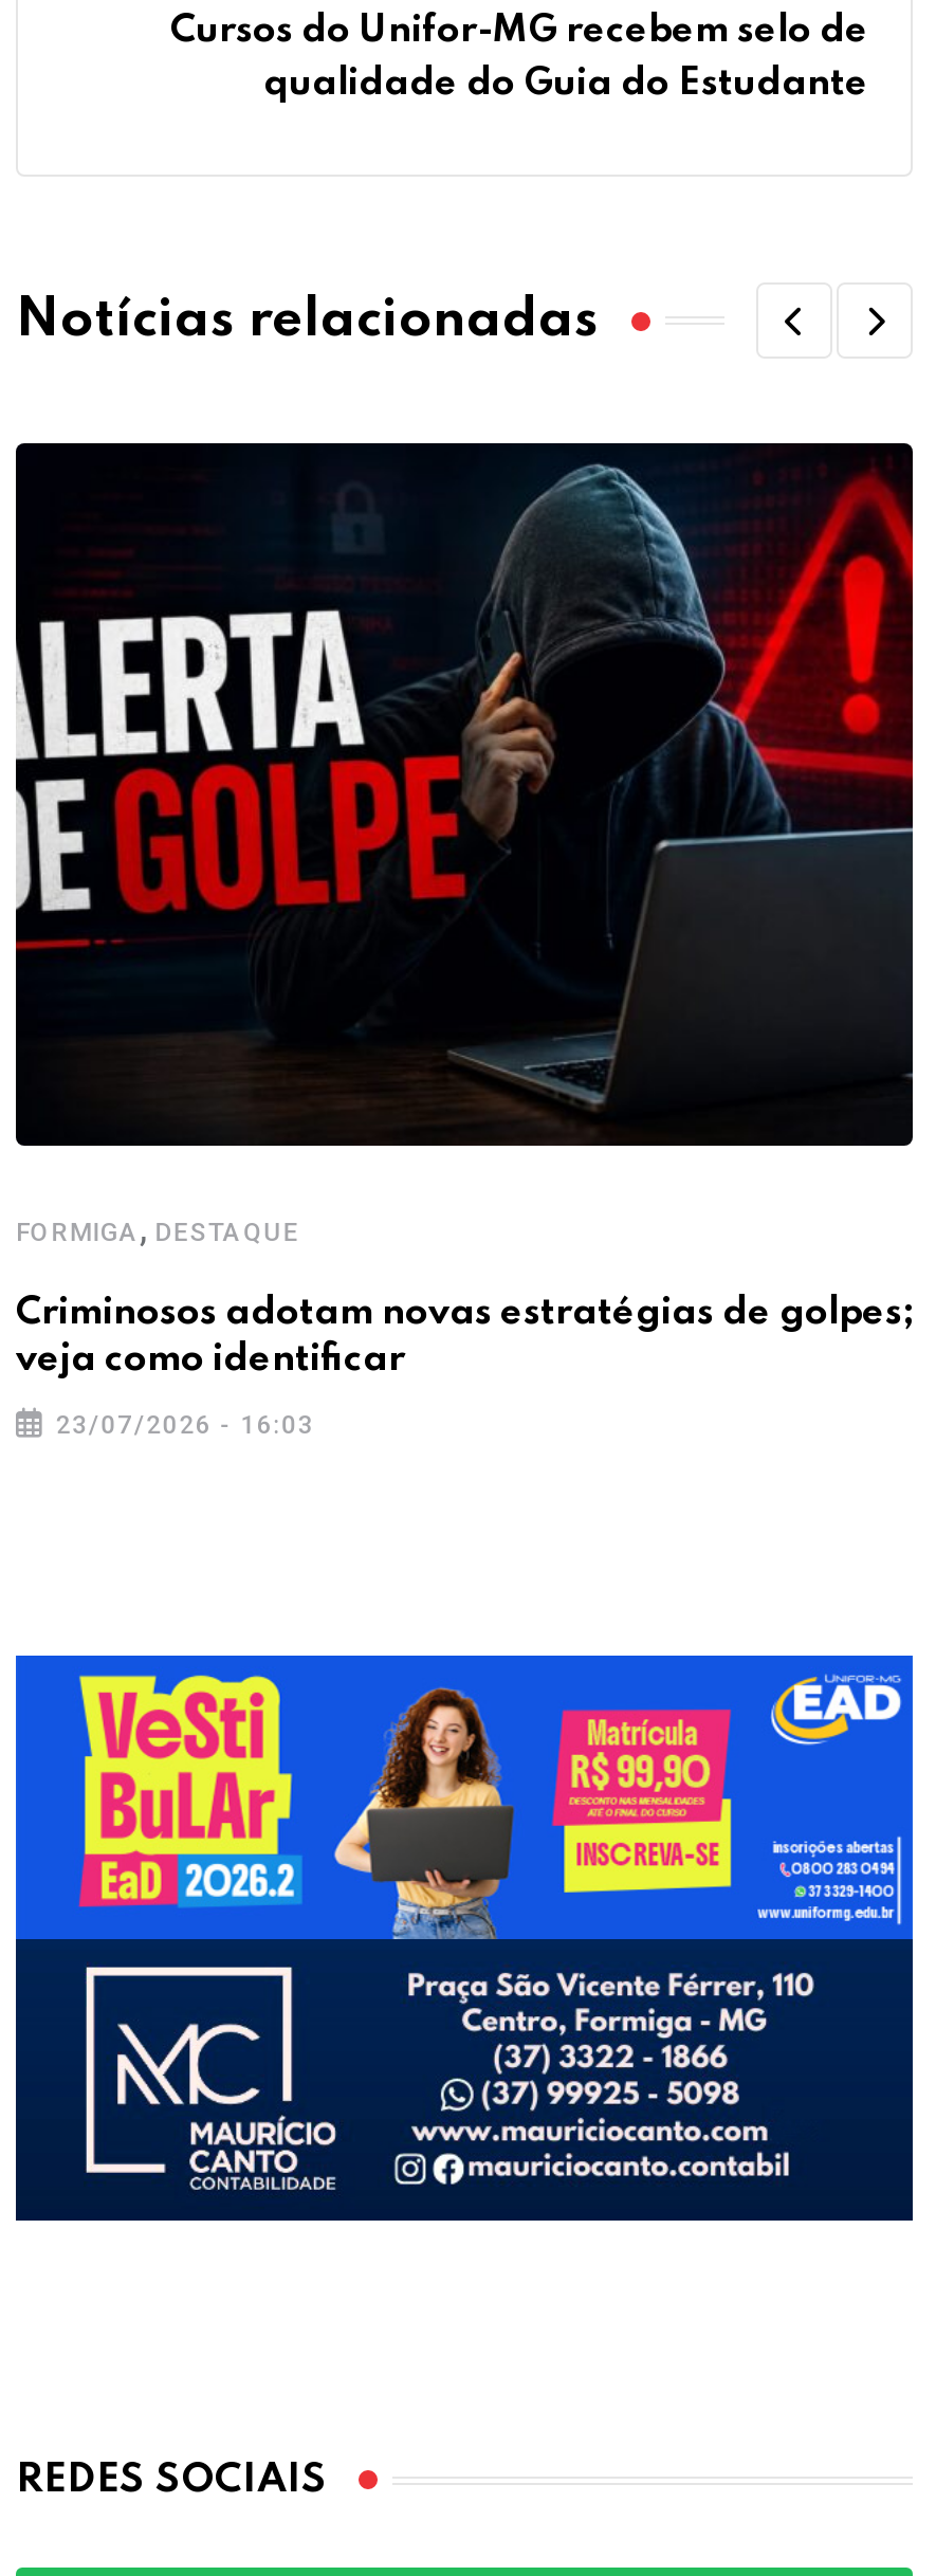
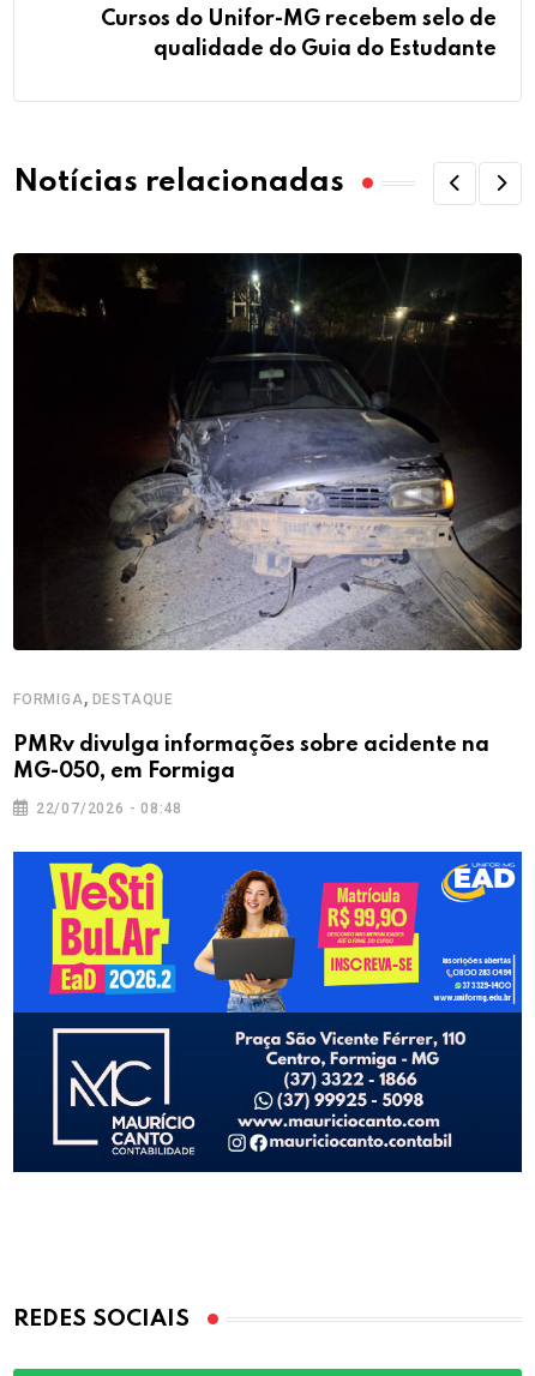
- [image]
+ [image]

- Criminosos adotam novas estratégias de golpes;
- veja como identificar
+ PMRv divulga informações sobre acidente na
+ MG-050, em Formiga

- 23/07/2026 - 16:03
+ 22/07/2026 - 08:48
